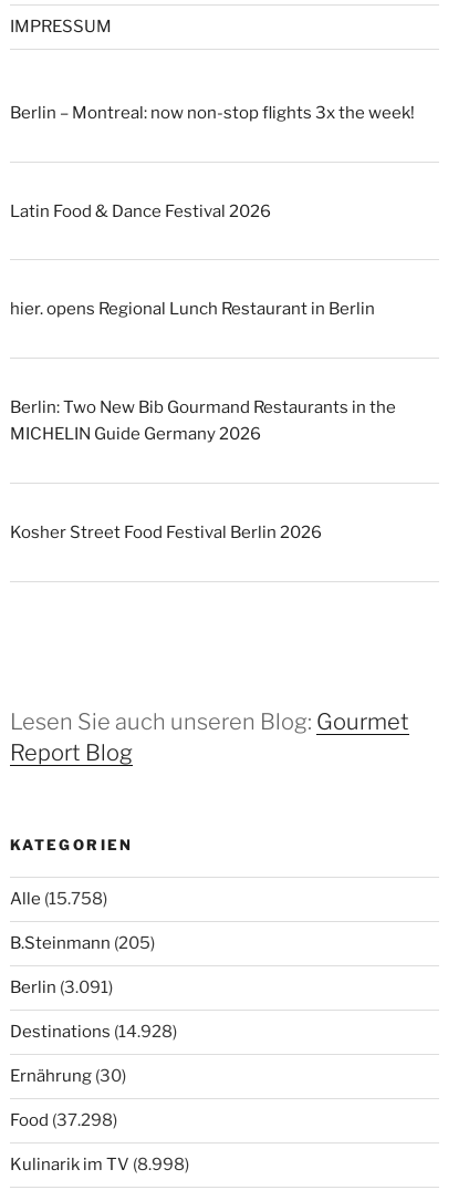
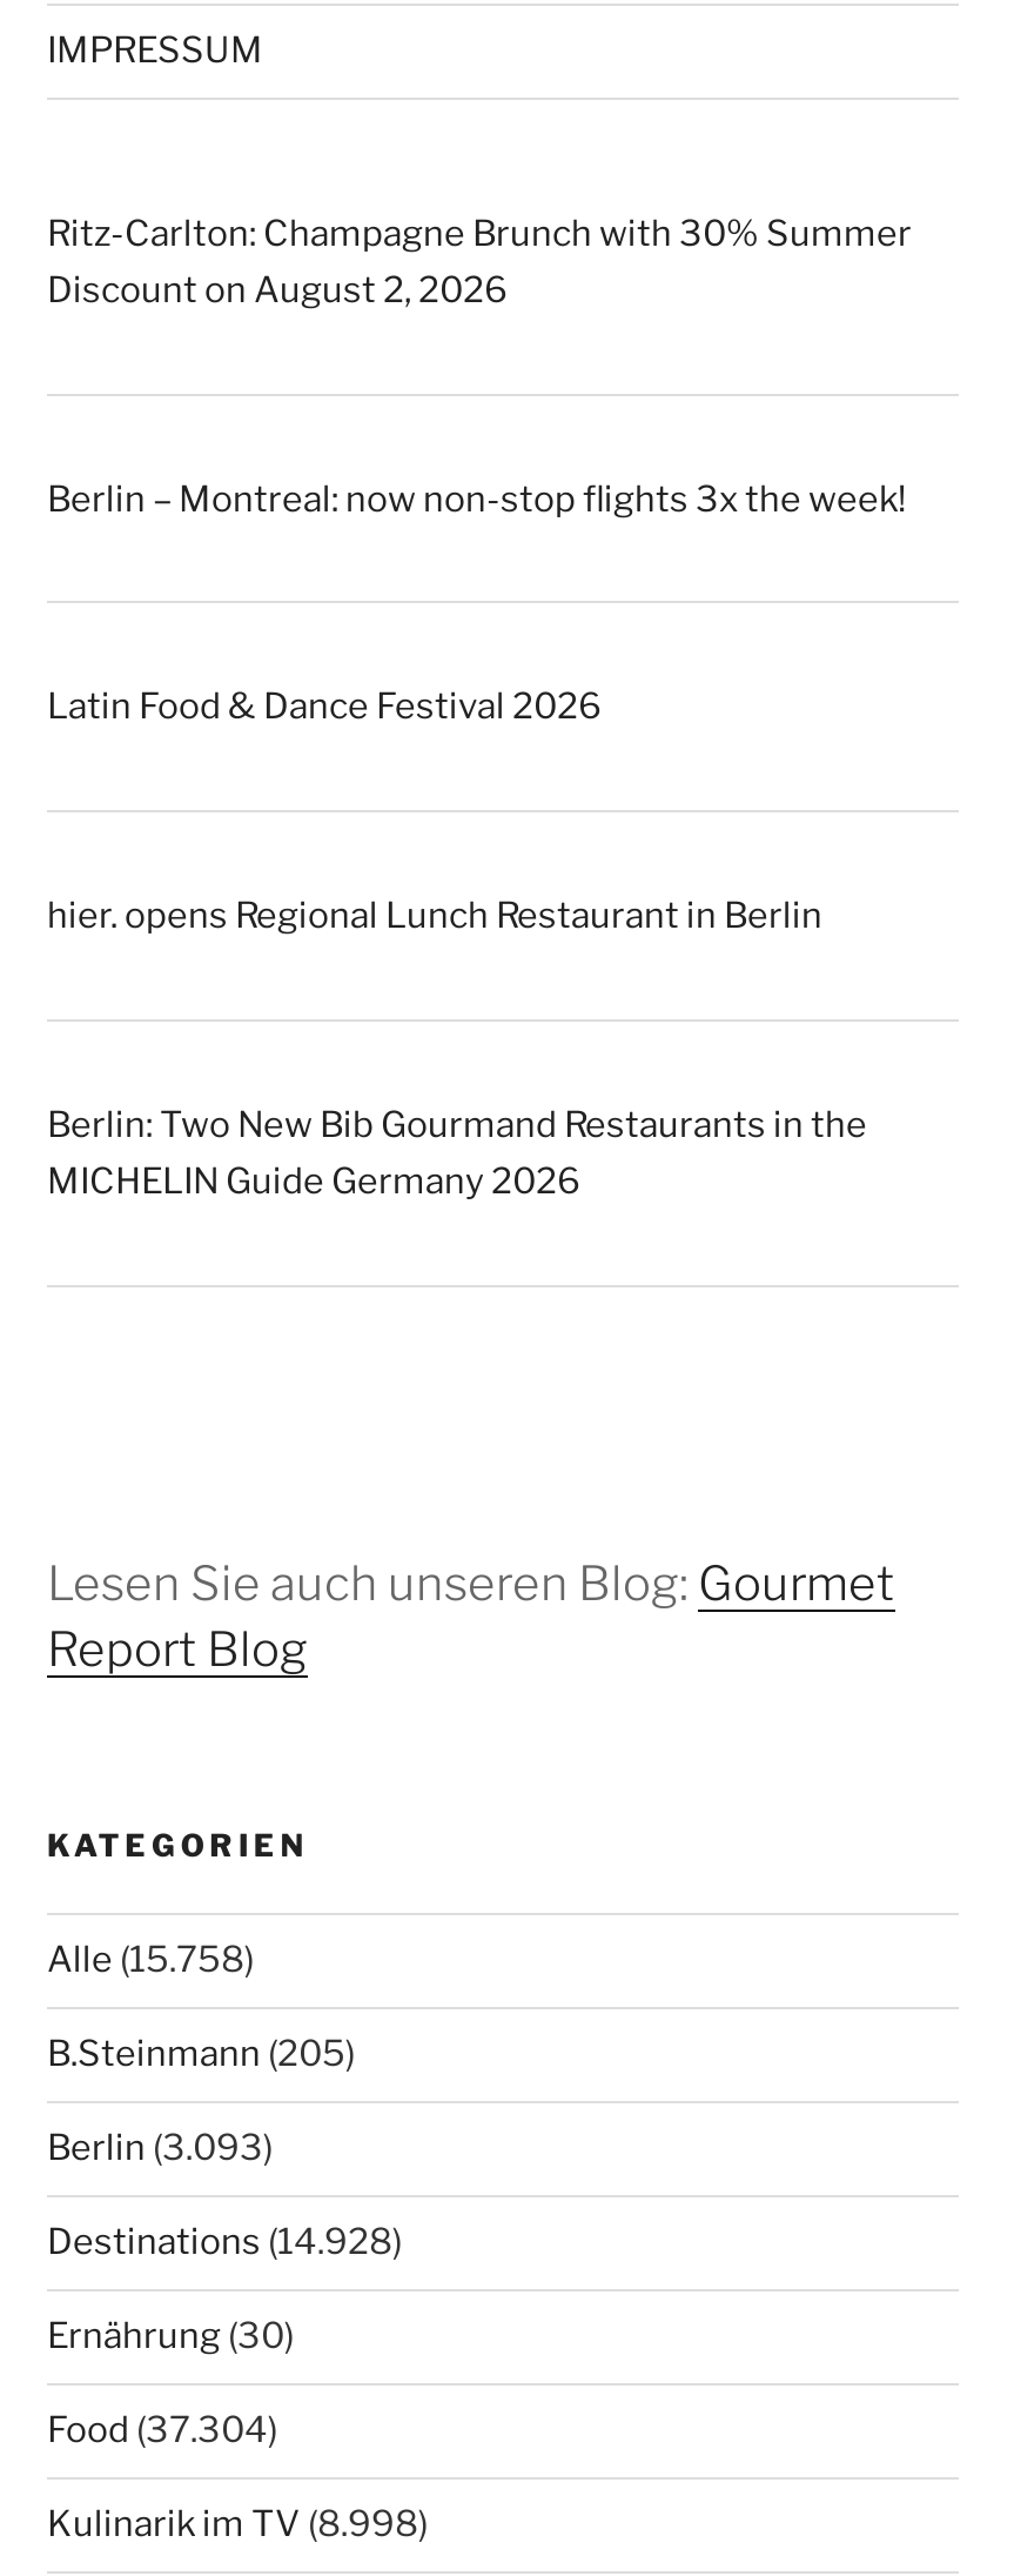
+ Ritz-Carlton: Champagne Brunch with 30% Summer
+ Discount on August 2, 2026

moved down: Berlin – Montreal: now non-stop flights 3x the week! | Latin Food & Dance Festival 2026 | hier. opens Regional Lunch Restaurant in Berlin | Berlin: Two New Bib Gourmand Restaurants in the | MICHELIN Guide Germany 2026

- Kosher Street Food Festival Berlin 2026

- Berlin (3.091)
+ Berlin (3.093)

- Food (37.298)
+ Food (37.304)
